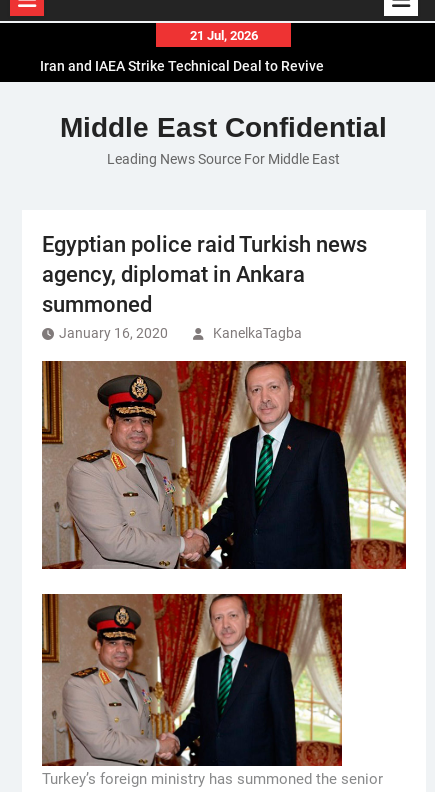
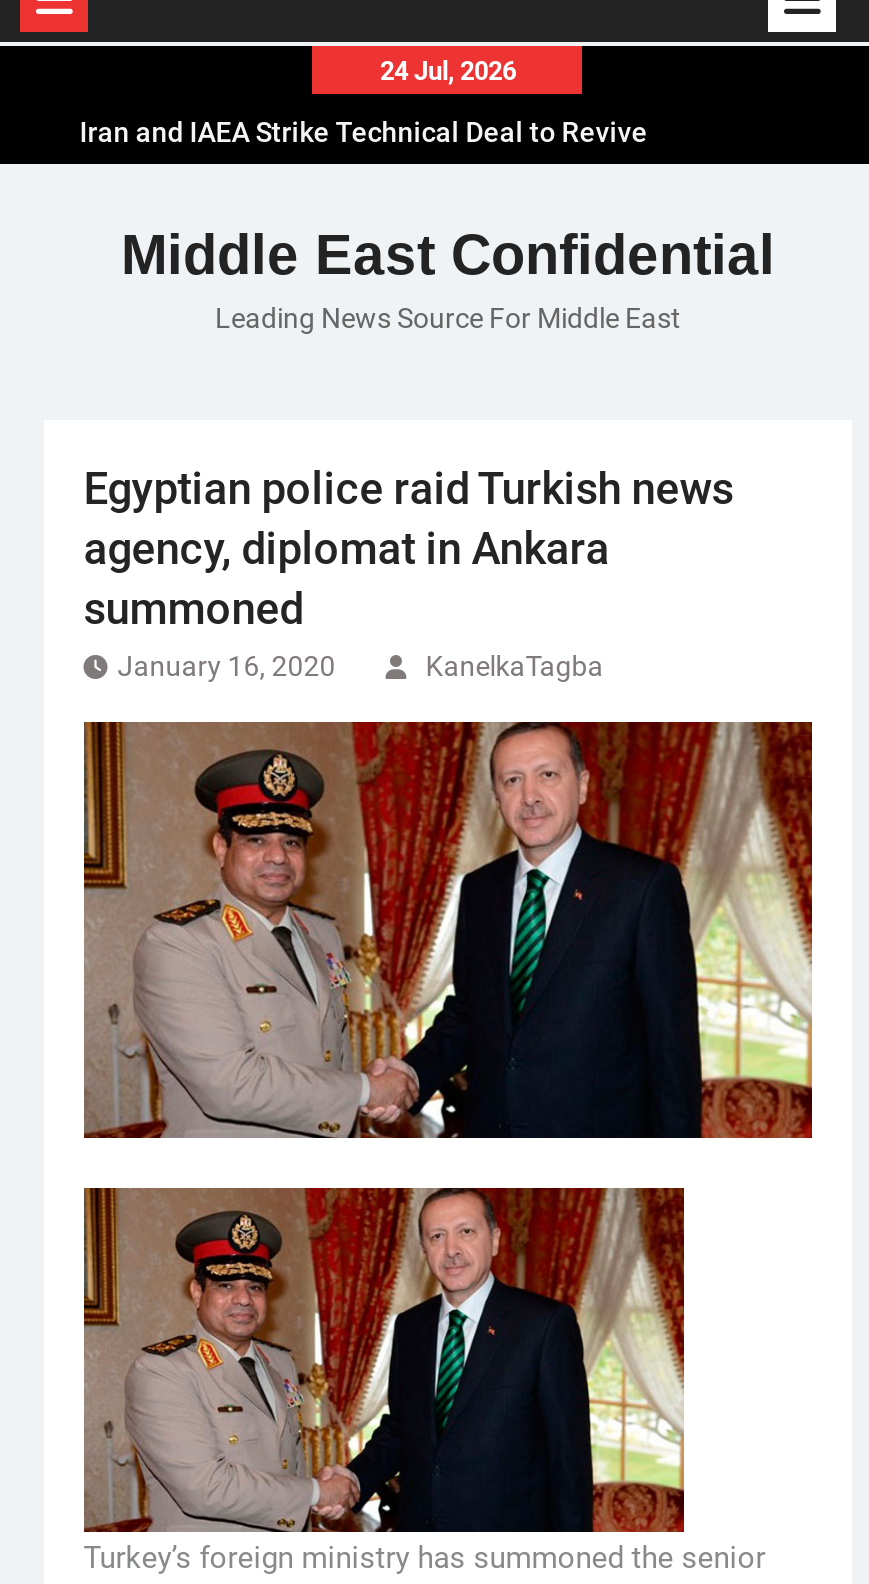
- 21 Jul, 2026
+ 24 Jul, 2026
